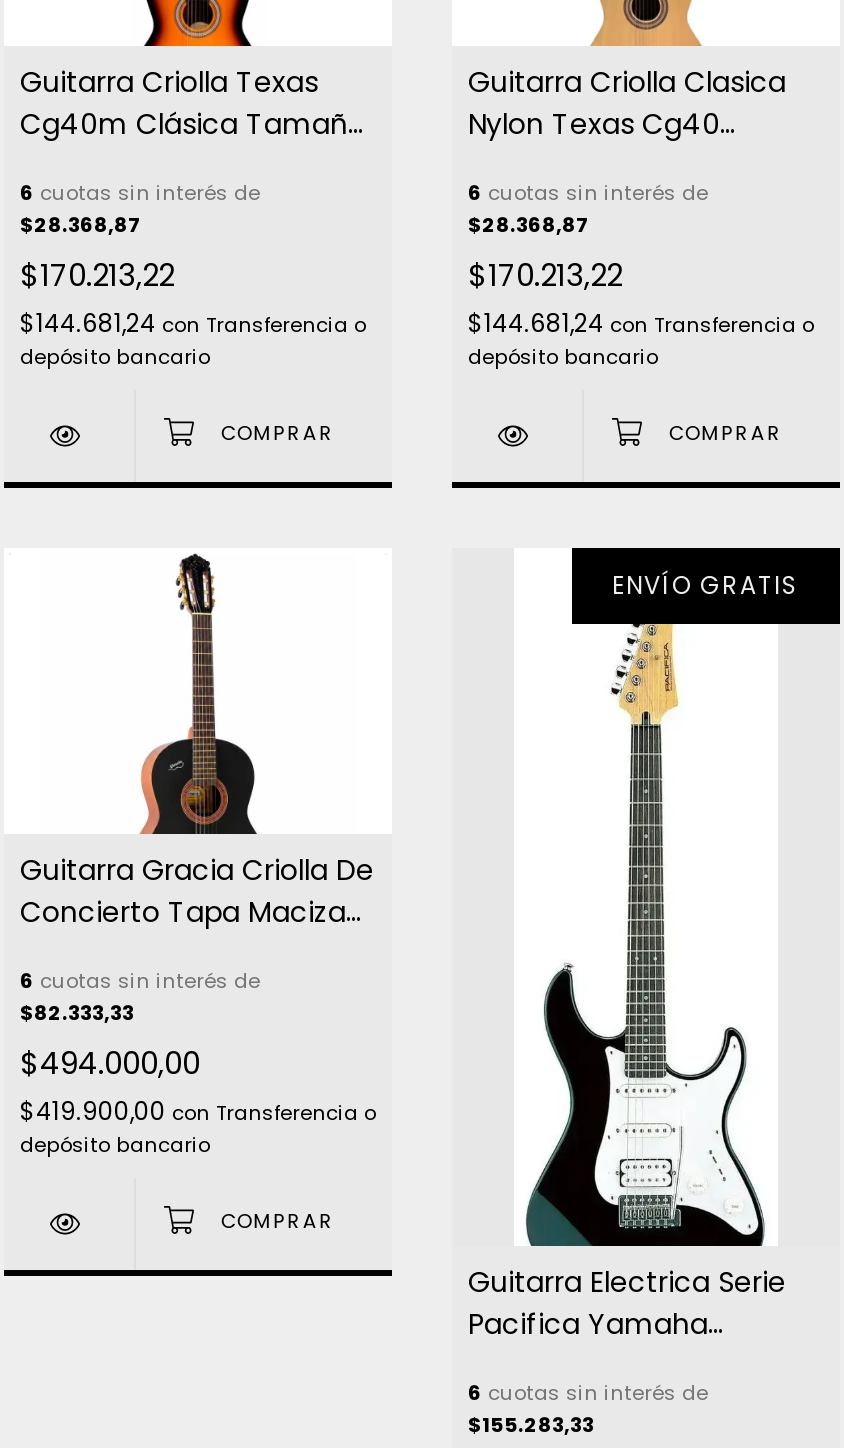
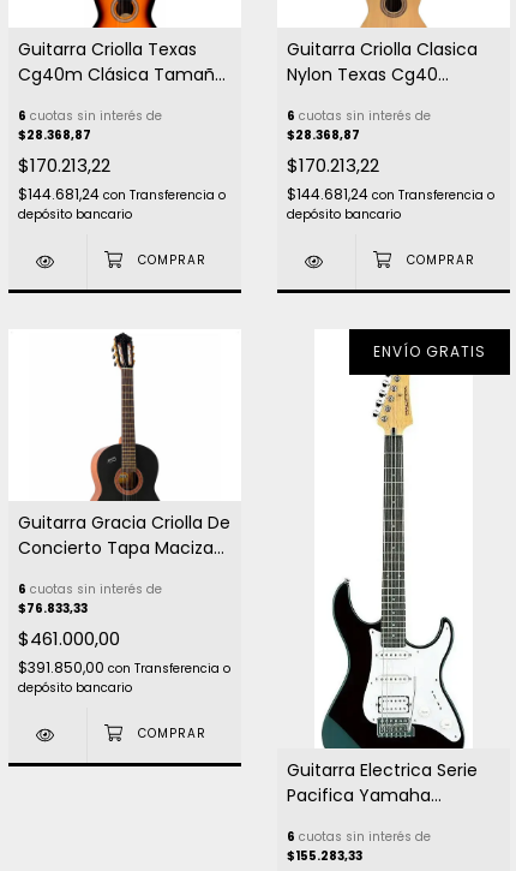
- $82.333,33
+ $76.833,33

- $494.000,00
+ $461.000,00

- $419.900,00 con Transferencia o
+ $391.850,00 con Transferencia o
